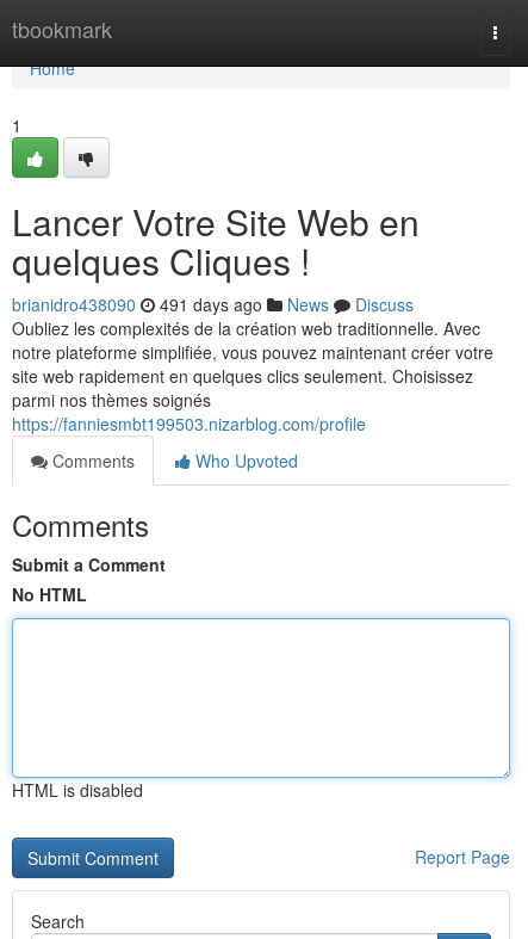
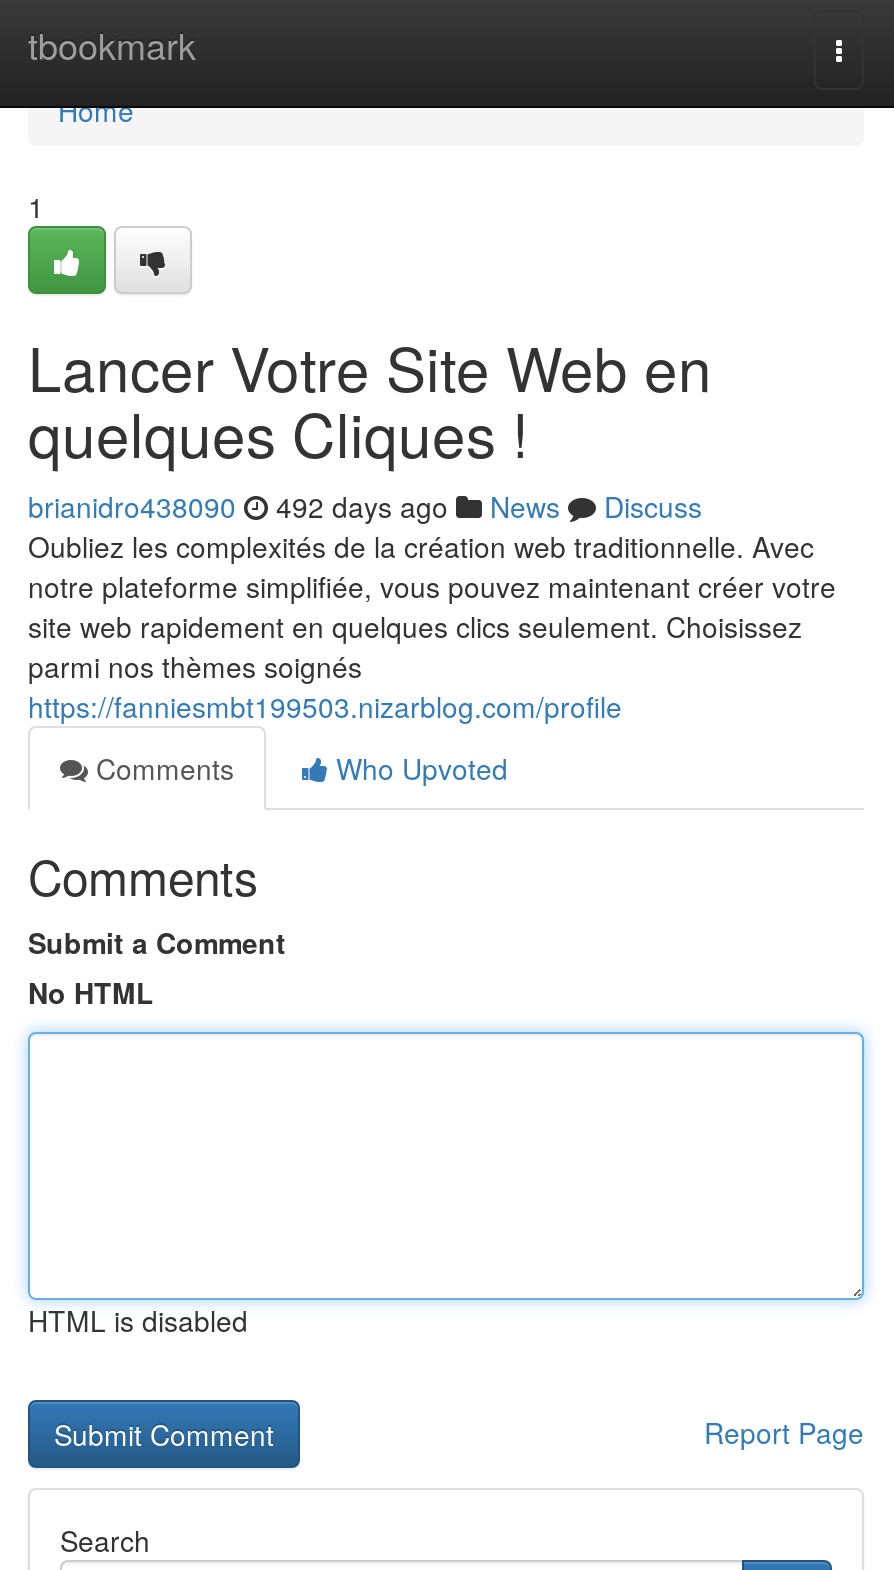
- brianidro438090 491 days ago News Discuss
+ brianidro438090 492 days ago News Discuss
